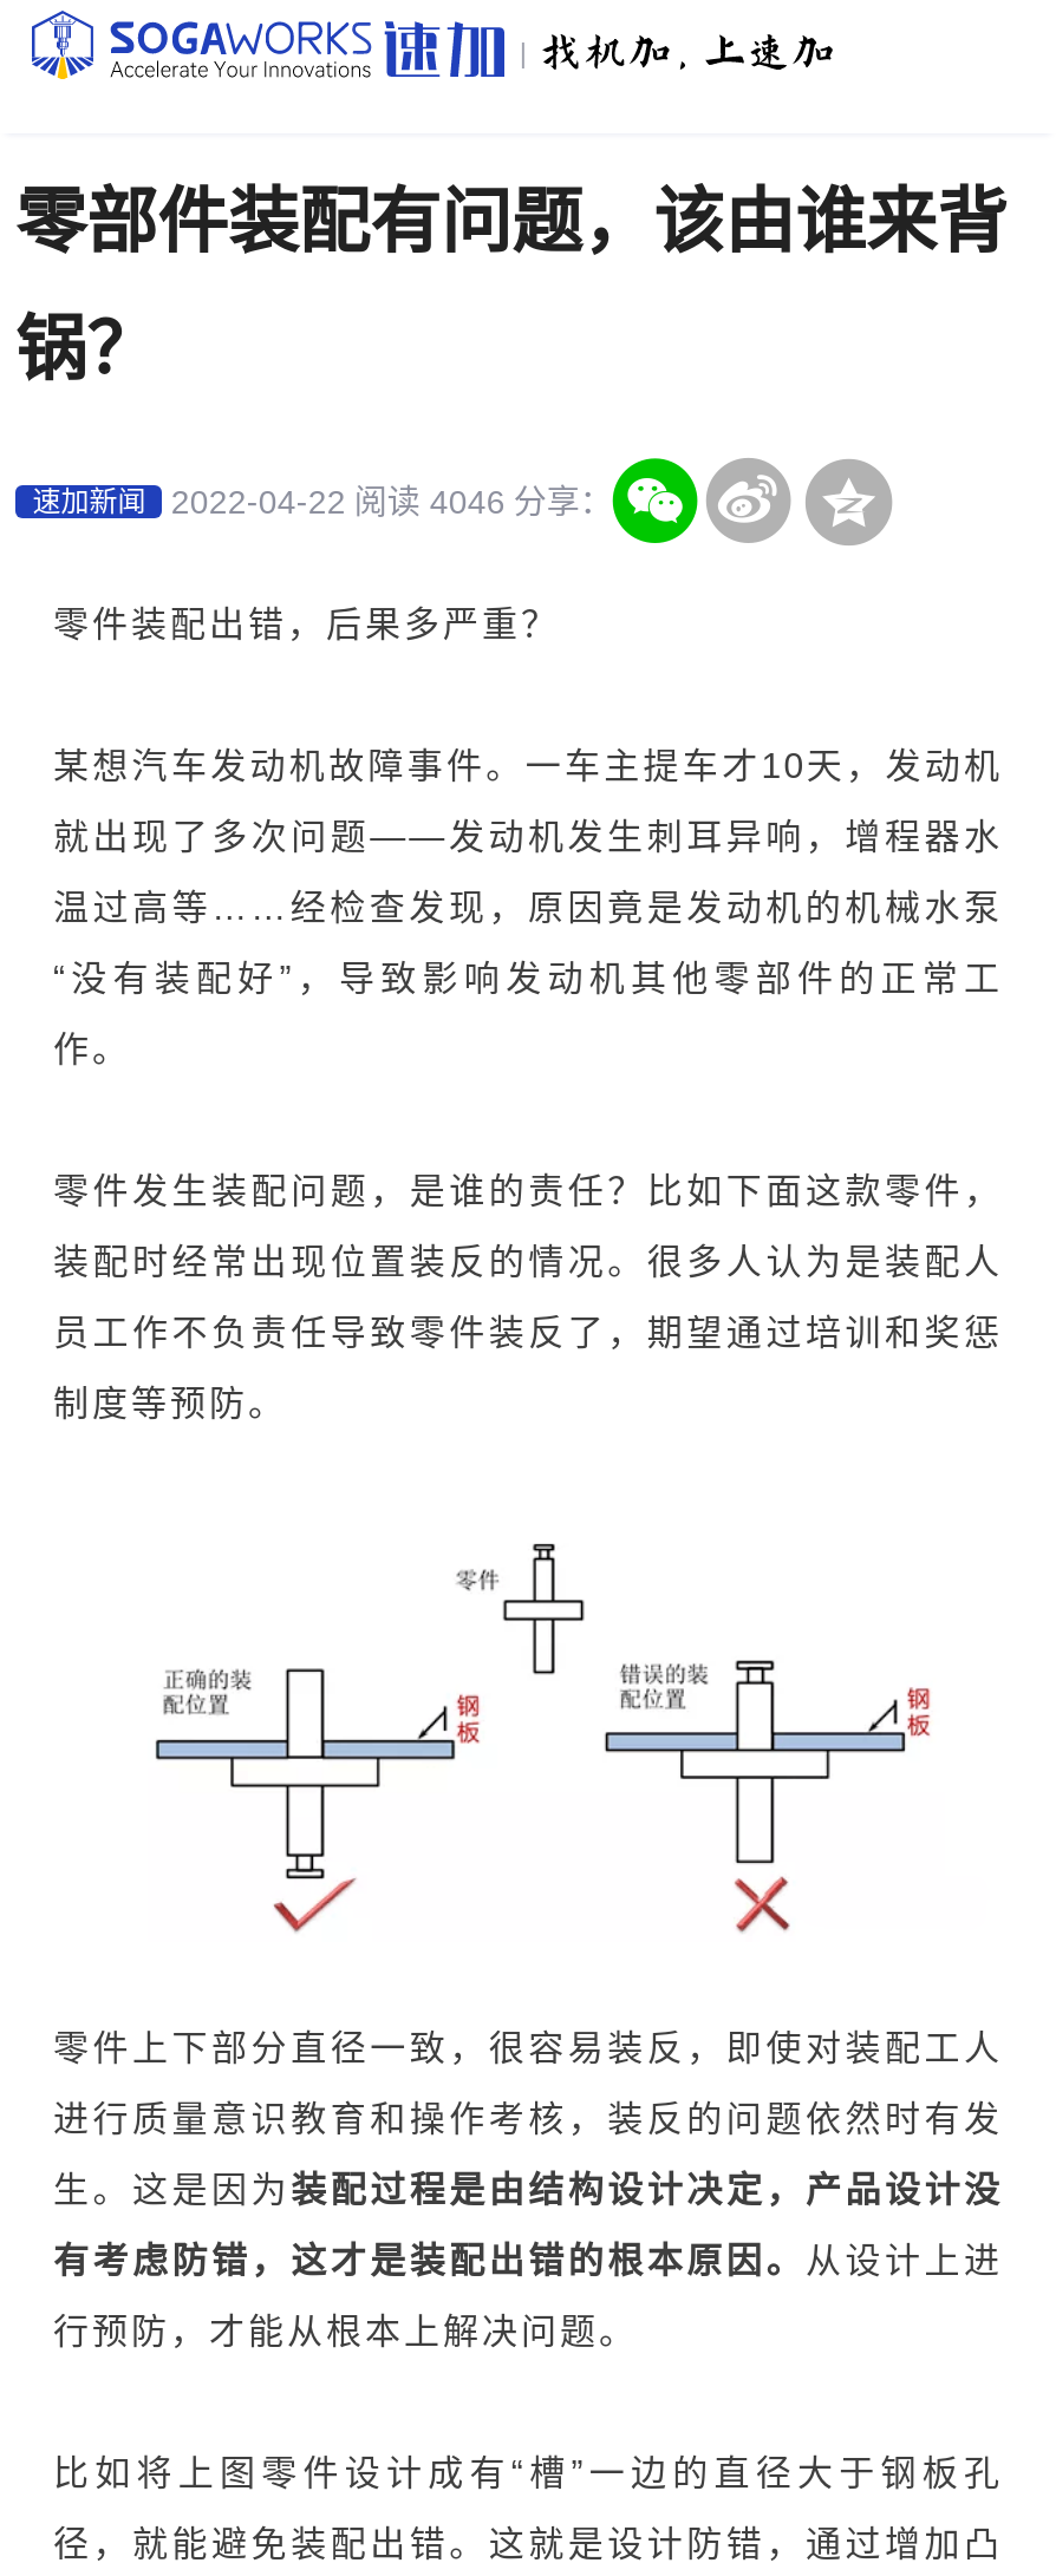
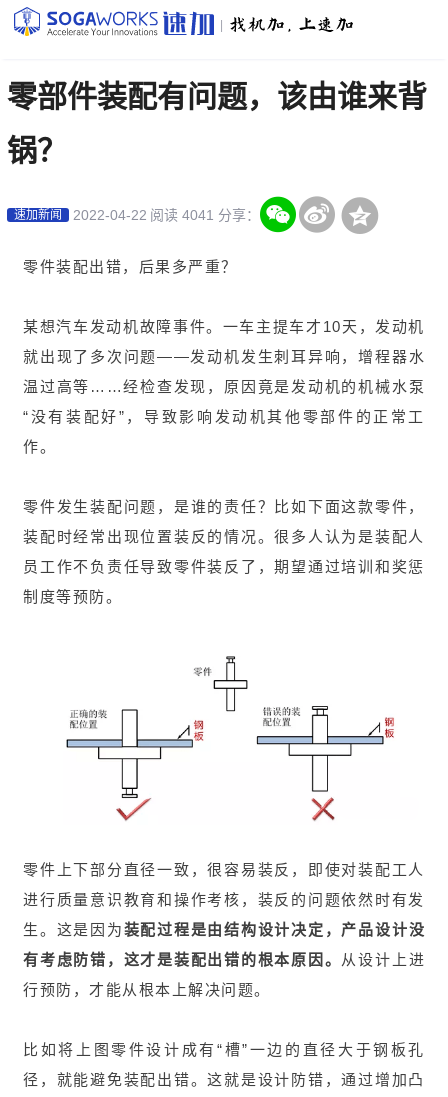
- 速加新闻 2022-04-22 阅读 4046 分享：
+ 速加新闻 2022-04-22 阅读 4041 分享：
